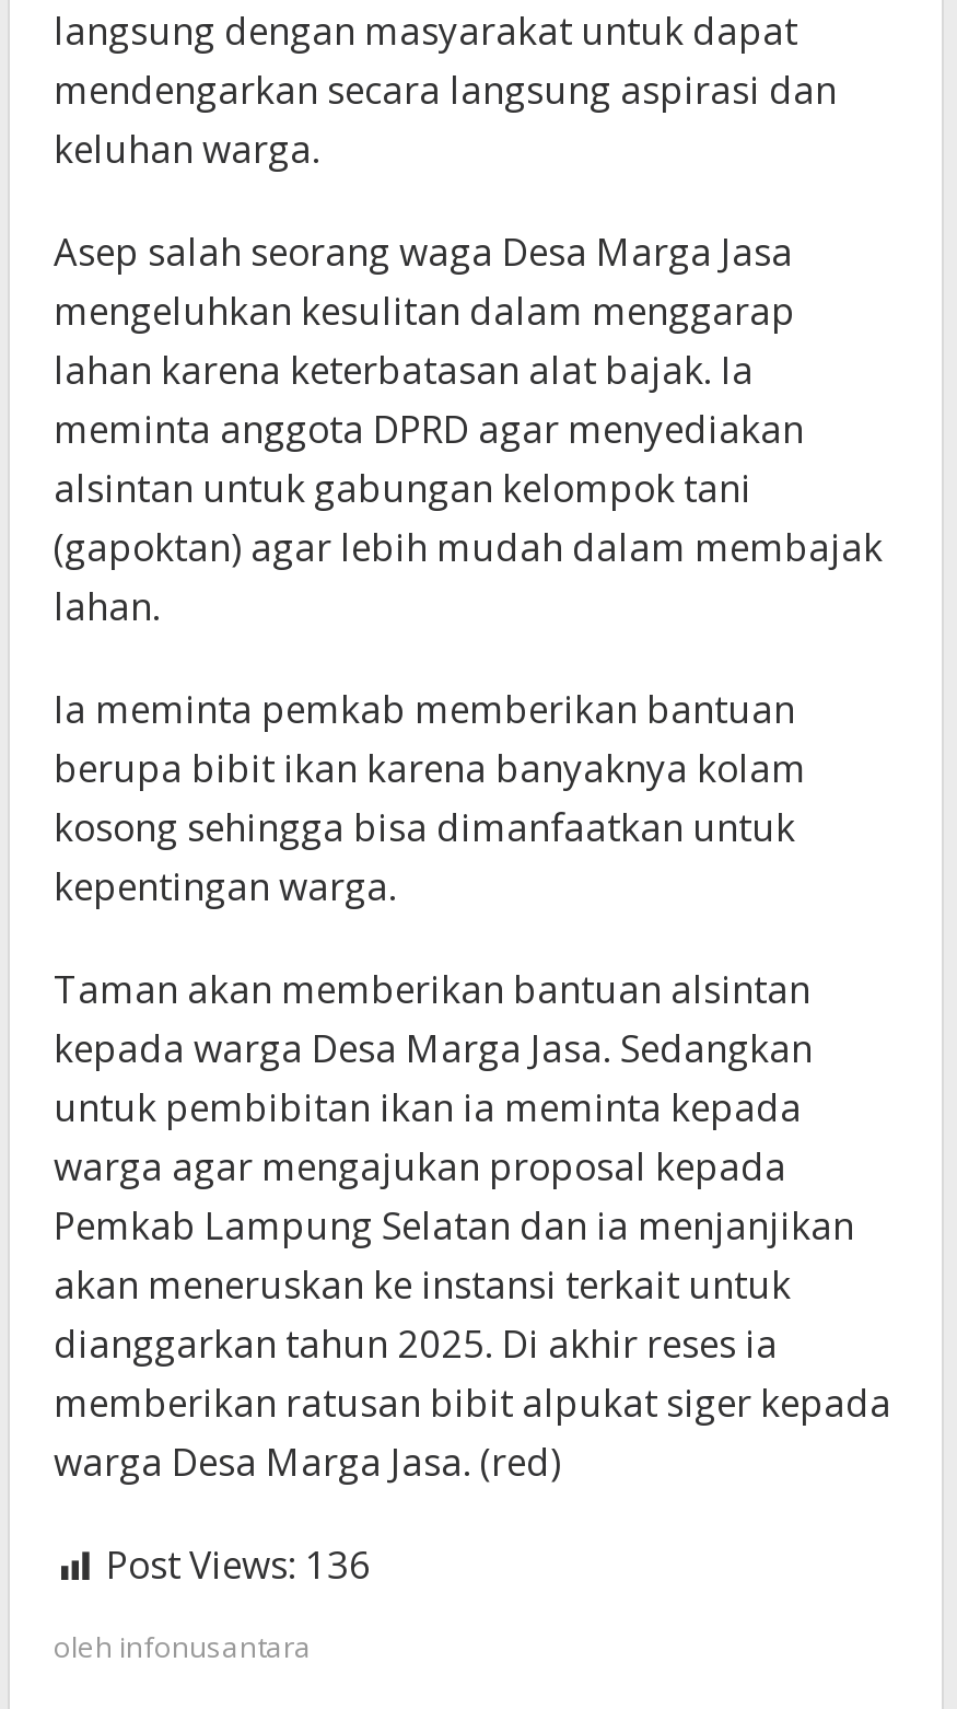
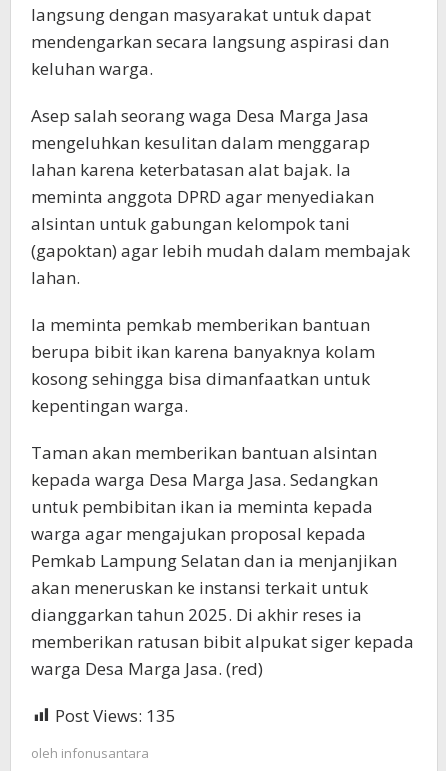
- Post Views: 136
+ Post Views: 135
